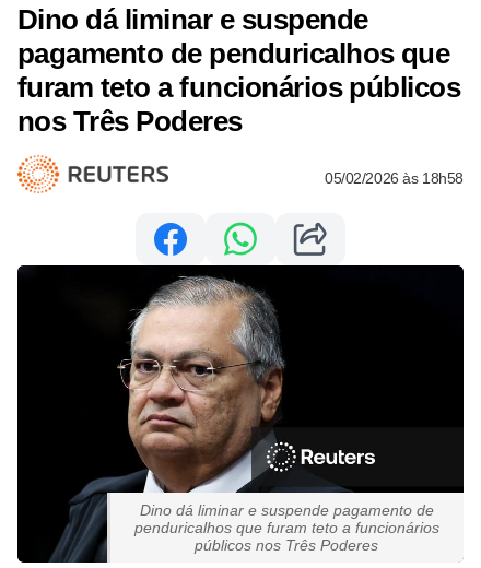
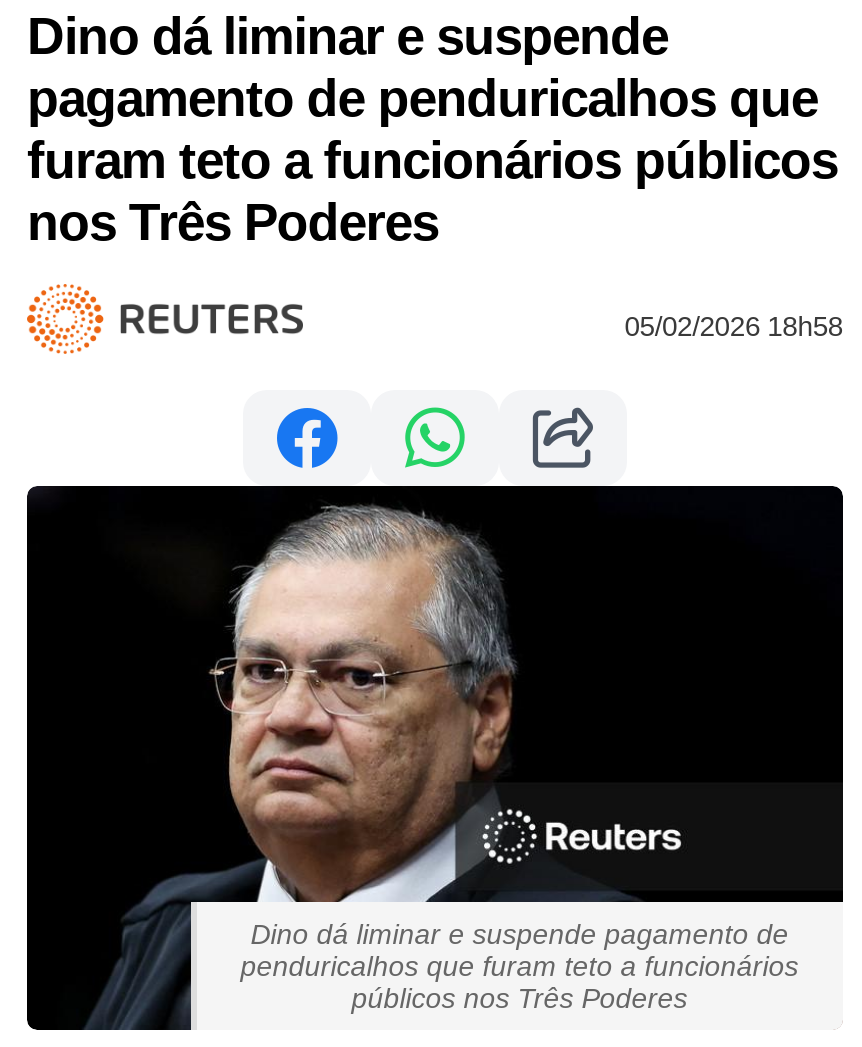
- 05/02/2026 às 18h58
+ 05/02/2026 18h58
